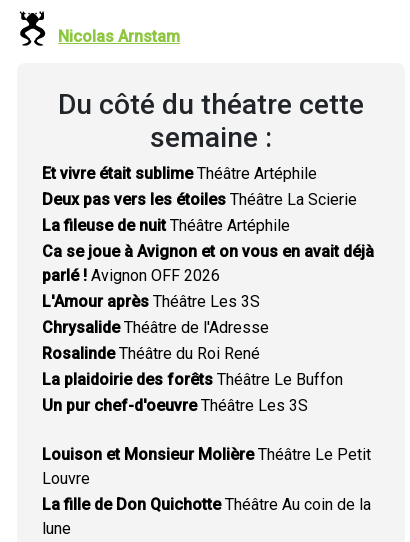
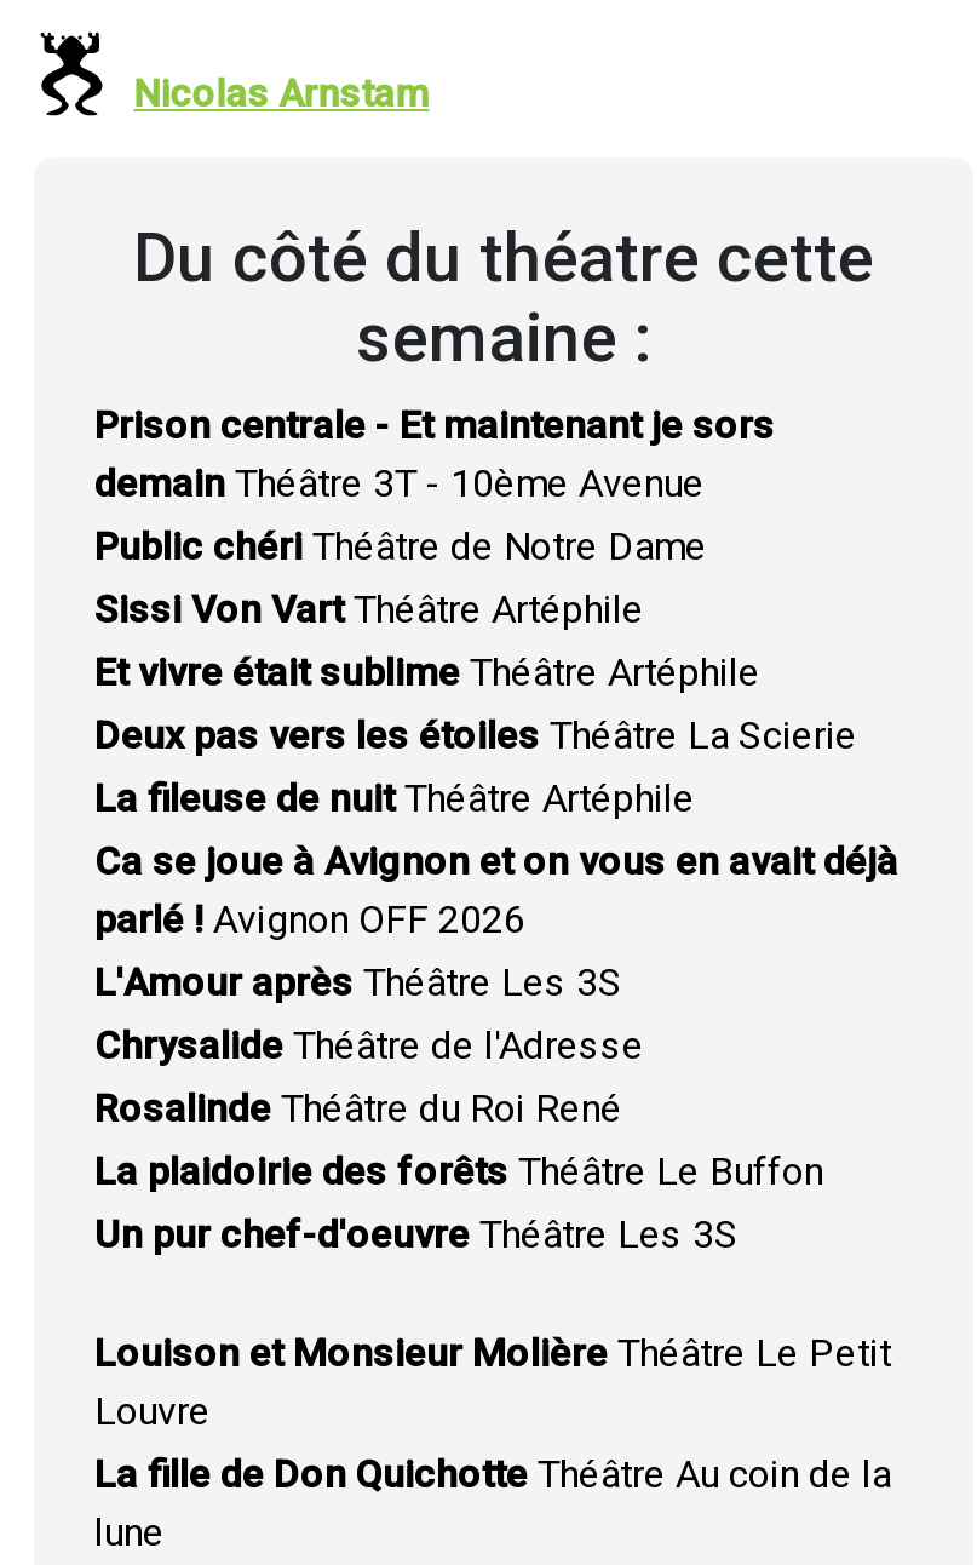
+ Prison centrale - Et maintenant je sors
+ demain Théâtre 3T - 10ème Avenue
+ Public chéri Théâtre de Notre Dame
+ Sissi Von VartThéâtre Artéphile
